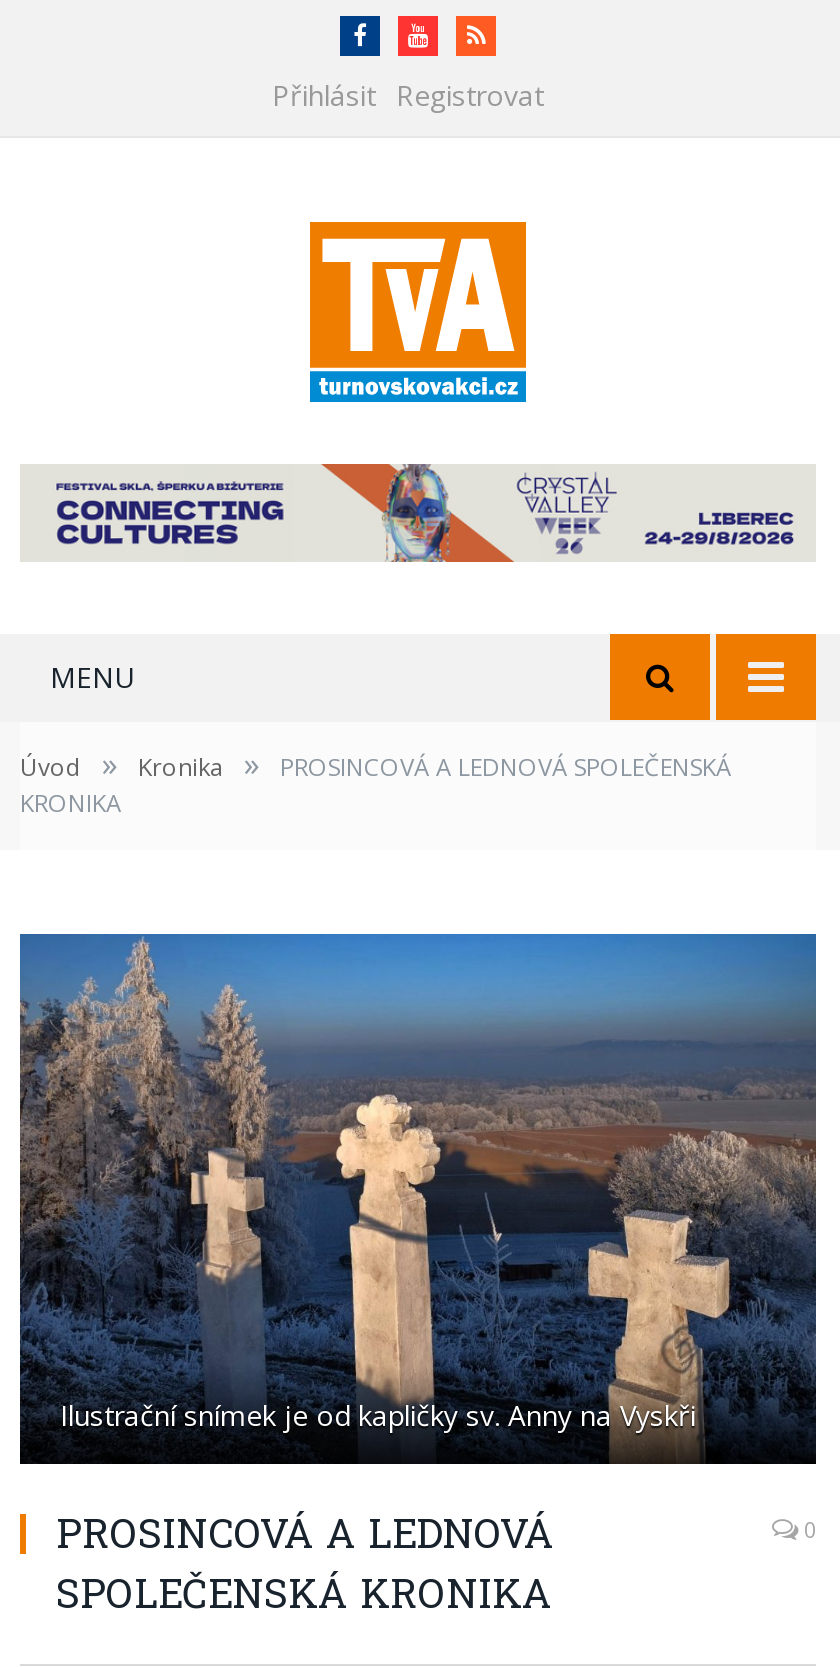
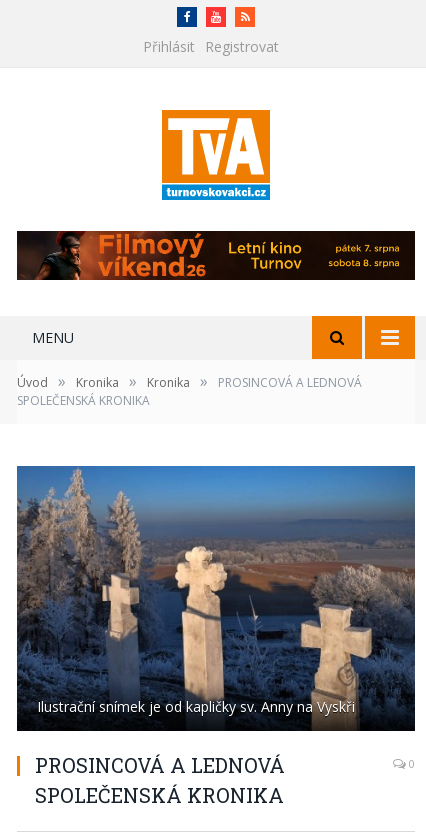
- [image]
+ [image]

- Úvod » Kronika » PROSINCOVÁ A LEDNOVÁ SPOLEČENSKÁ
- KRONIKA
+ Úvod » Kronika » Kronika » PROSINCOVÁ A LEDNOVÁ
+ SPOLEČENSKÁ KRONIKA
